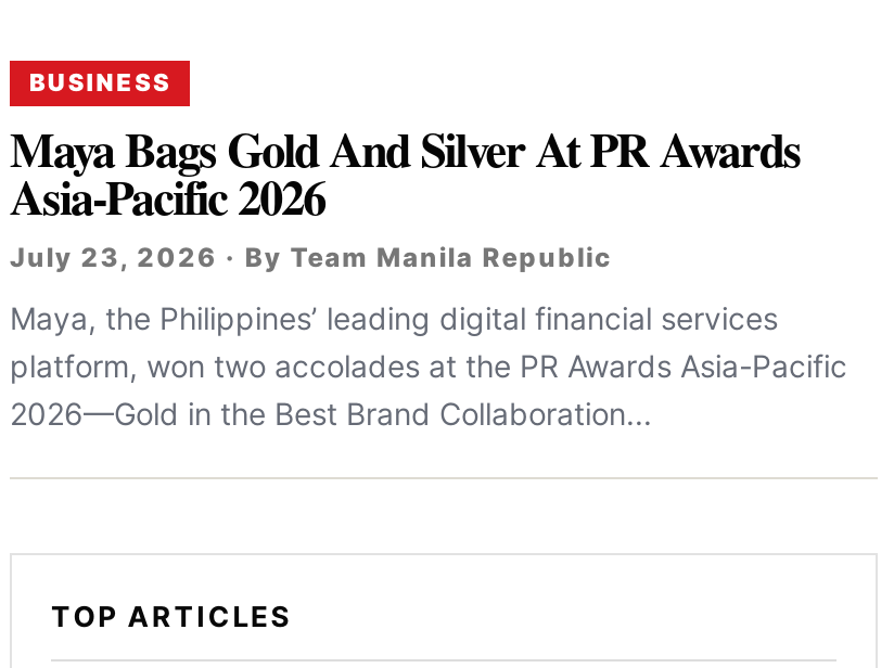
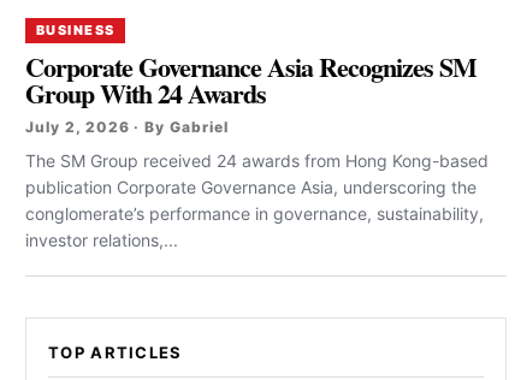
- Maya Bags Gold And Silver At PR Awards
- Asia-Pacific 2026
- July 23, 2026 · By Team Manila Republic
+ Corporate Governance Asia Recognizes SM
+ Group With 24 Awards
+ July 2, 2026 · By Gabriel

- Maya, the Philippines’ leading digital financial services
- platform, won two accolades at the PR Awards Asia-Pacific
- 2026—Gold in the Best Brand Collaboration...
+ The SM Group received 24 awards from Hong Kong-based
+ publication Corporate Governance Asia, underscoring the
+ conglomerate’s performance in governance, sustainability,
+ investor relations,...
